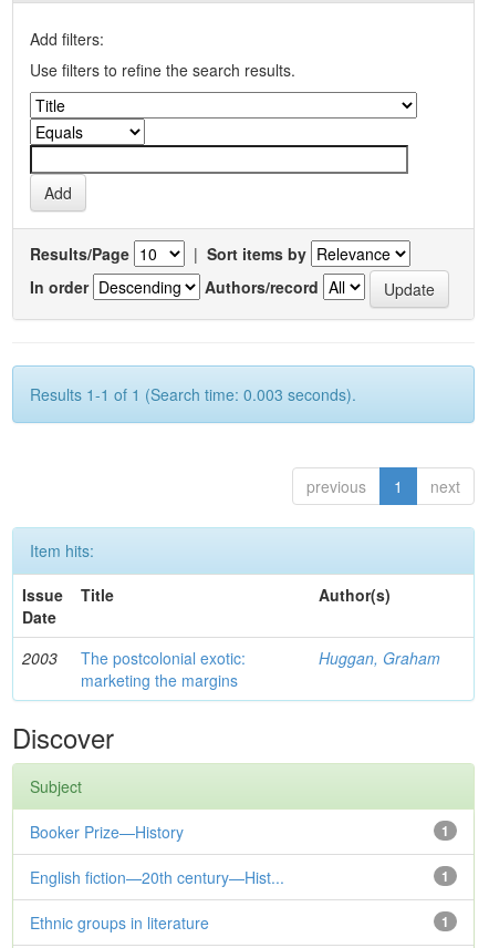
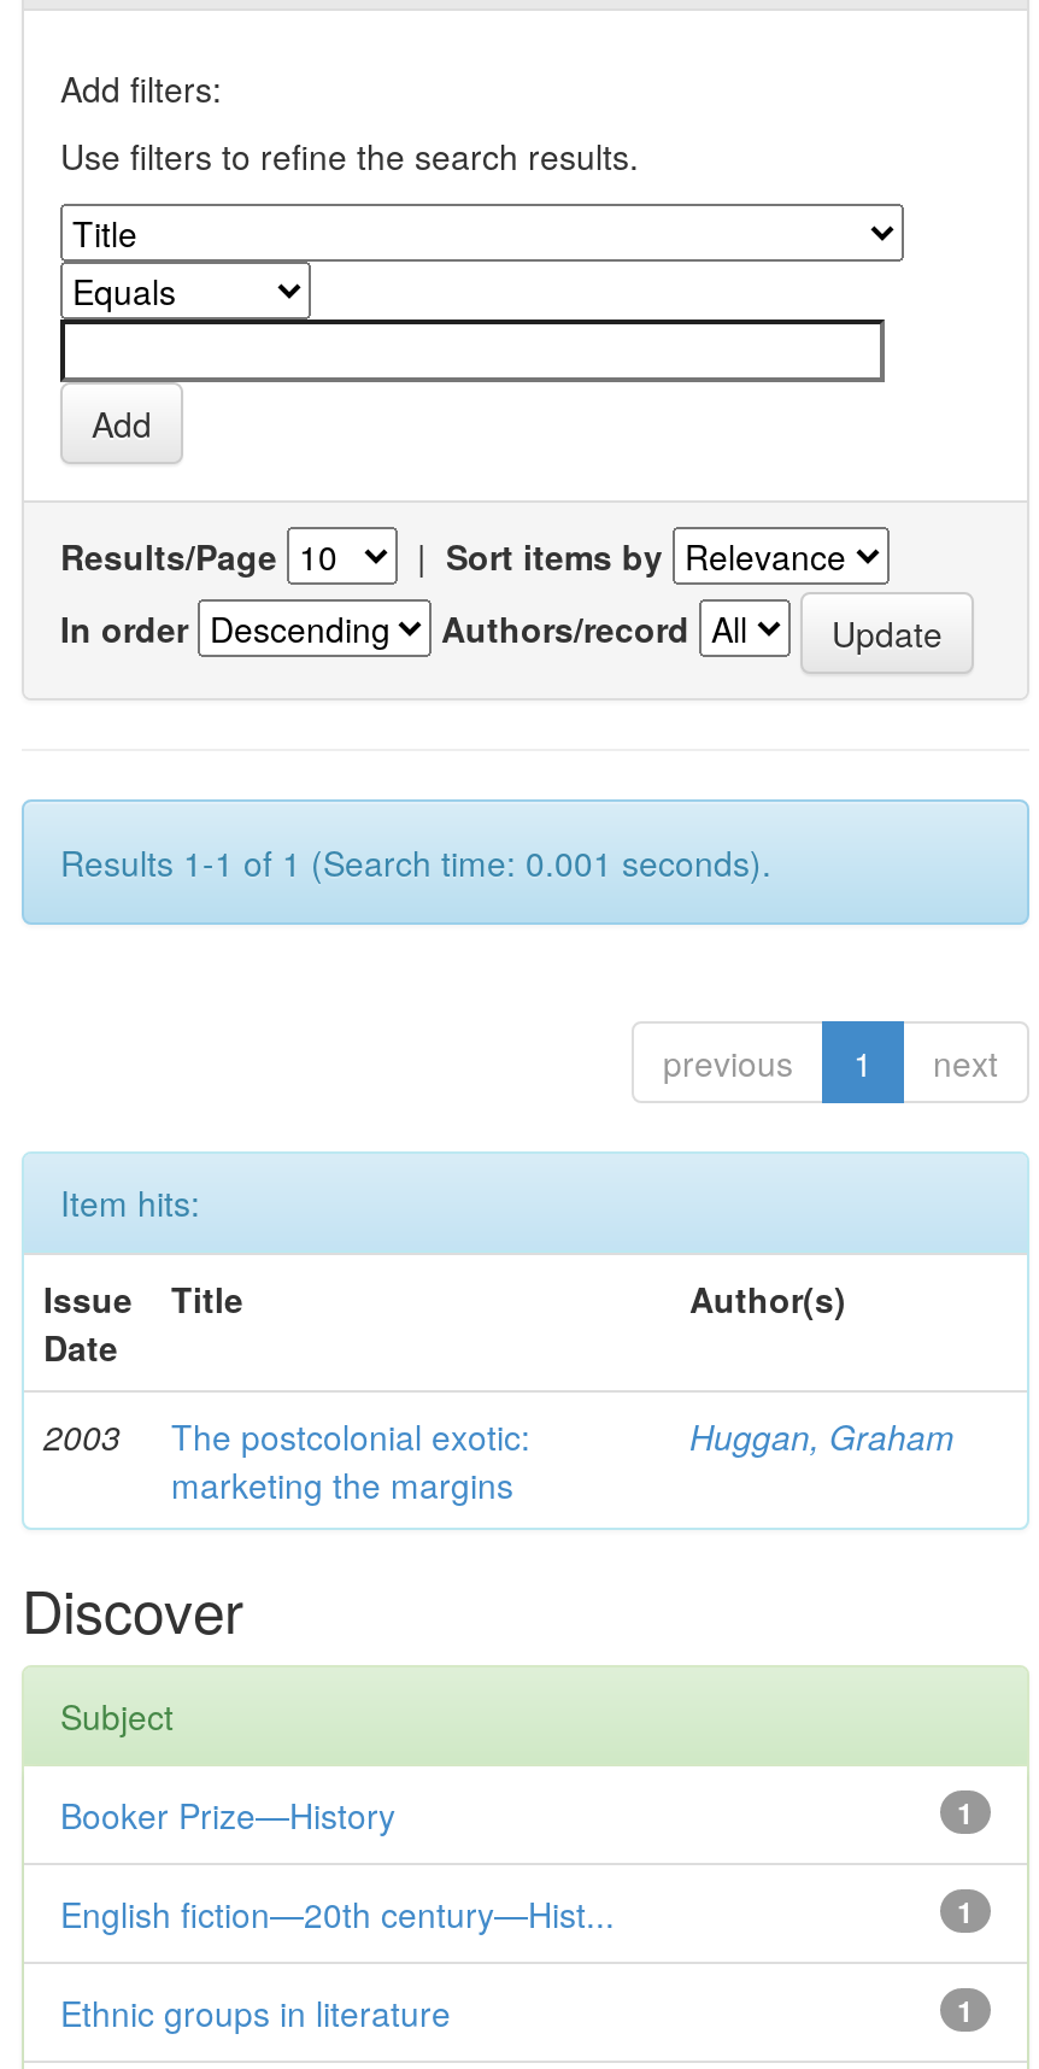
- Results 1-1 of 1 (Search time: 0.003 seconds).
+ Results 1-1 of 1 (Search time: 0.001 seconds).
